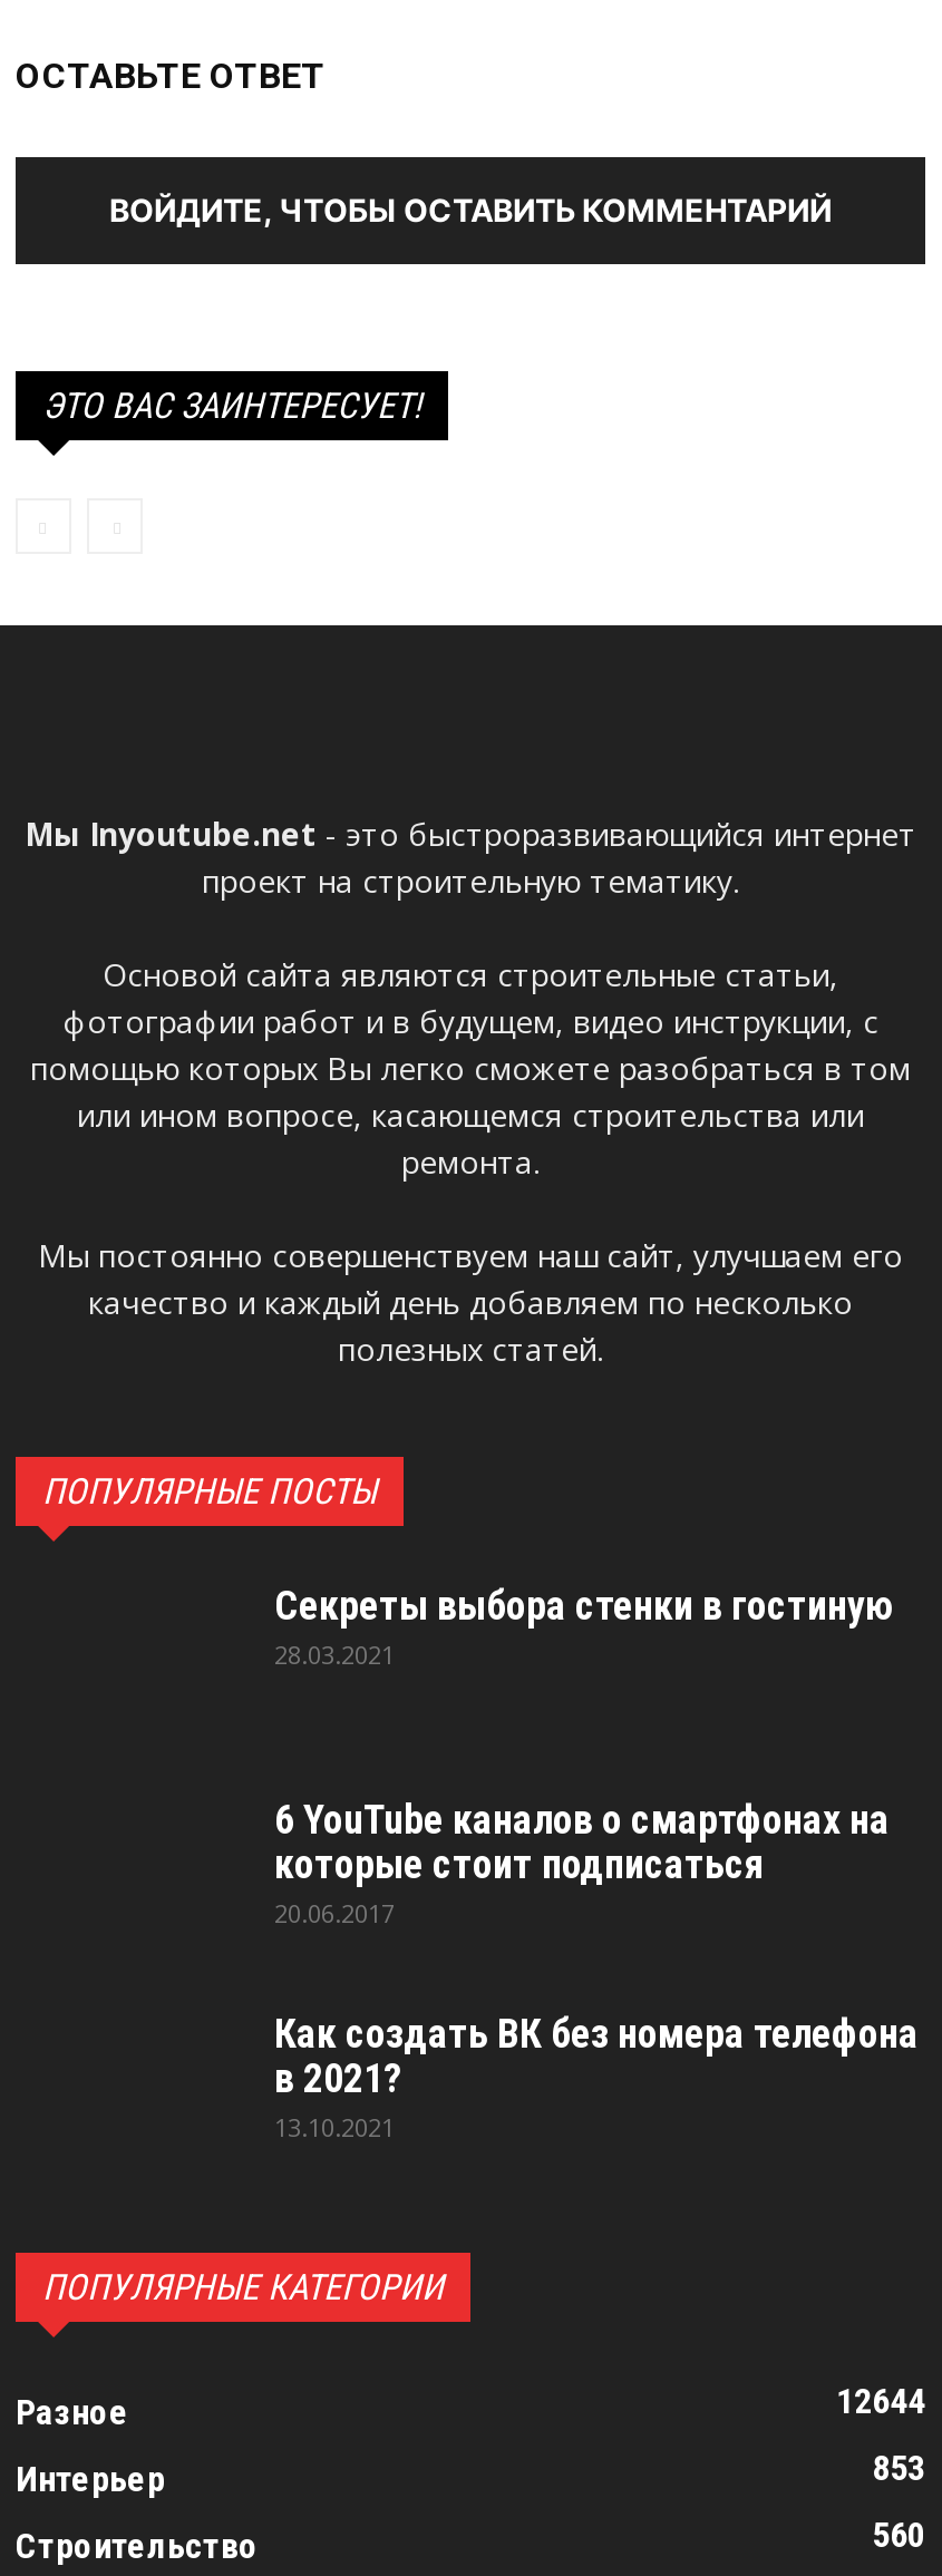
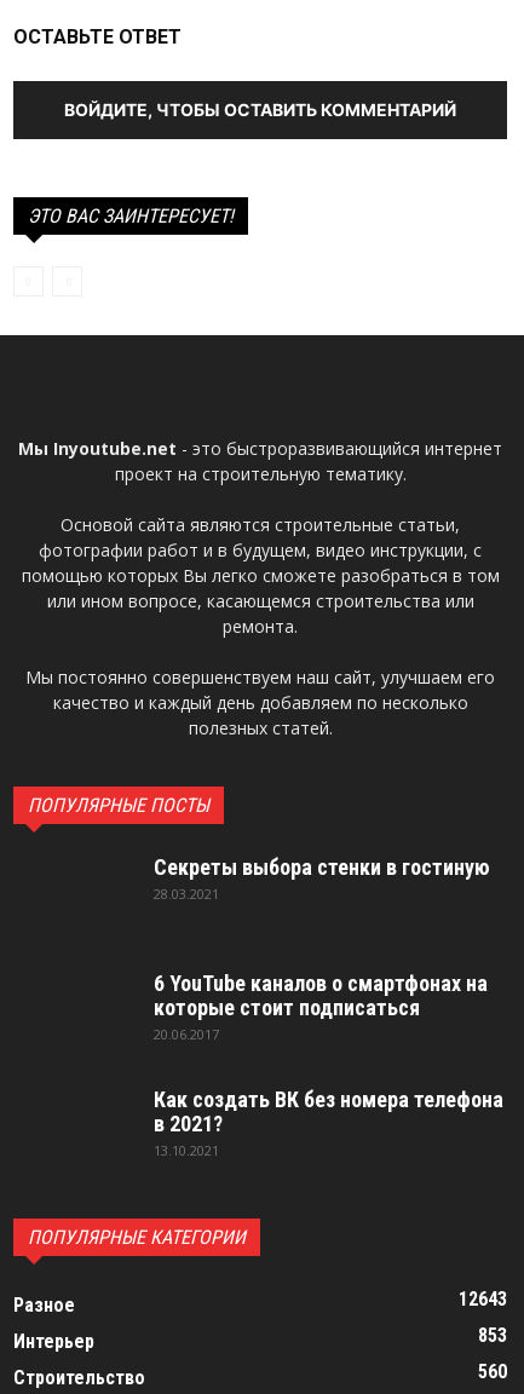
- 12644
+ 12643
